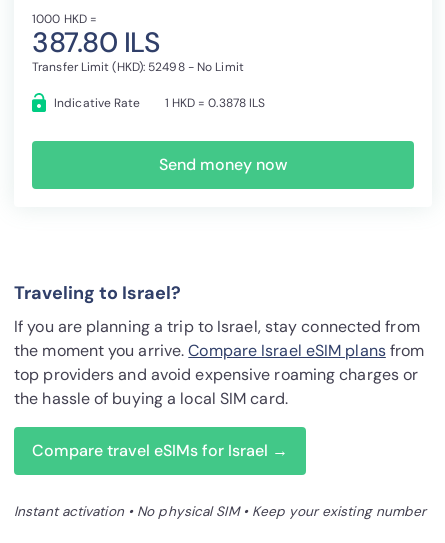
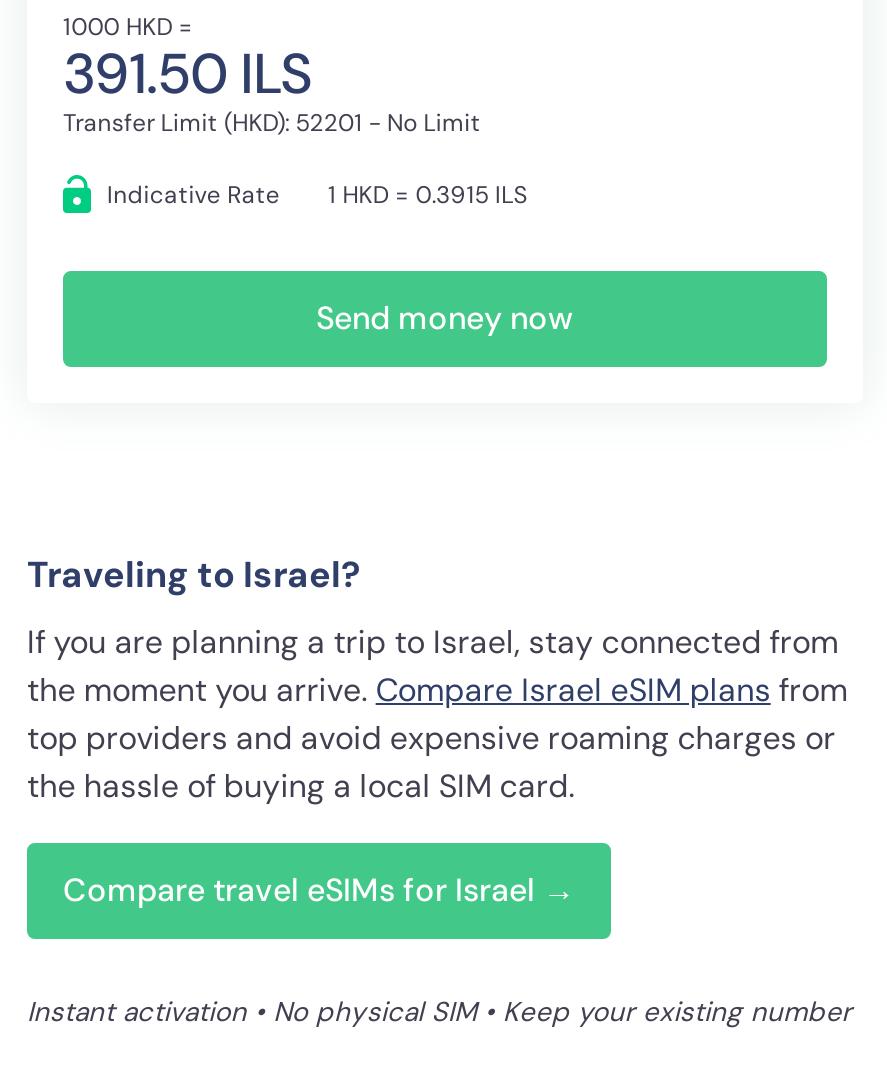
- 387.80 ILS
+ 391.50 ILS

- Transfer Limit (HKD): 52498 - No Limit
+ Transfer Limit (HKD): 52201 - No Limit

- Indicative Rate 1 HKD = 0.3878 ILS
+ Indicative Rate 1 HKD = 0.3915 ILS
